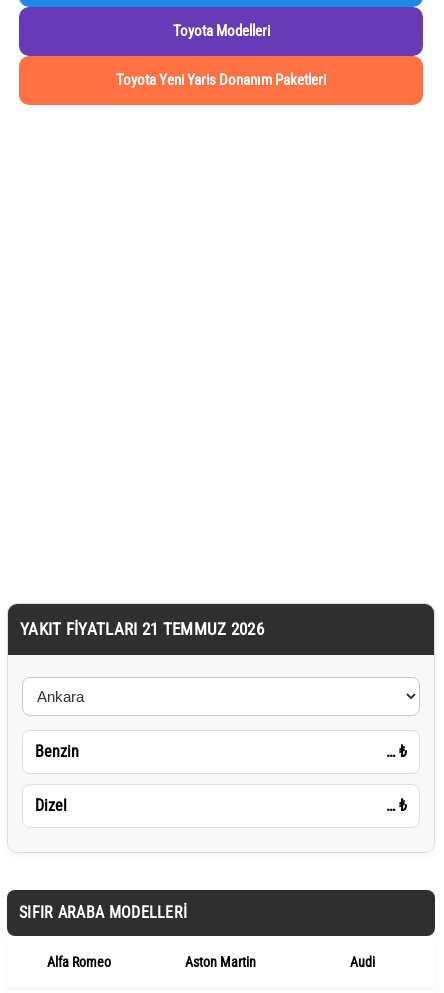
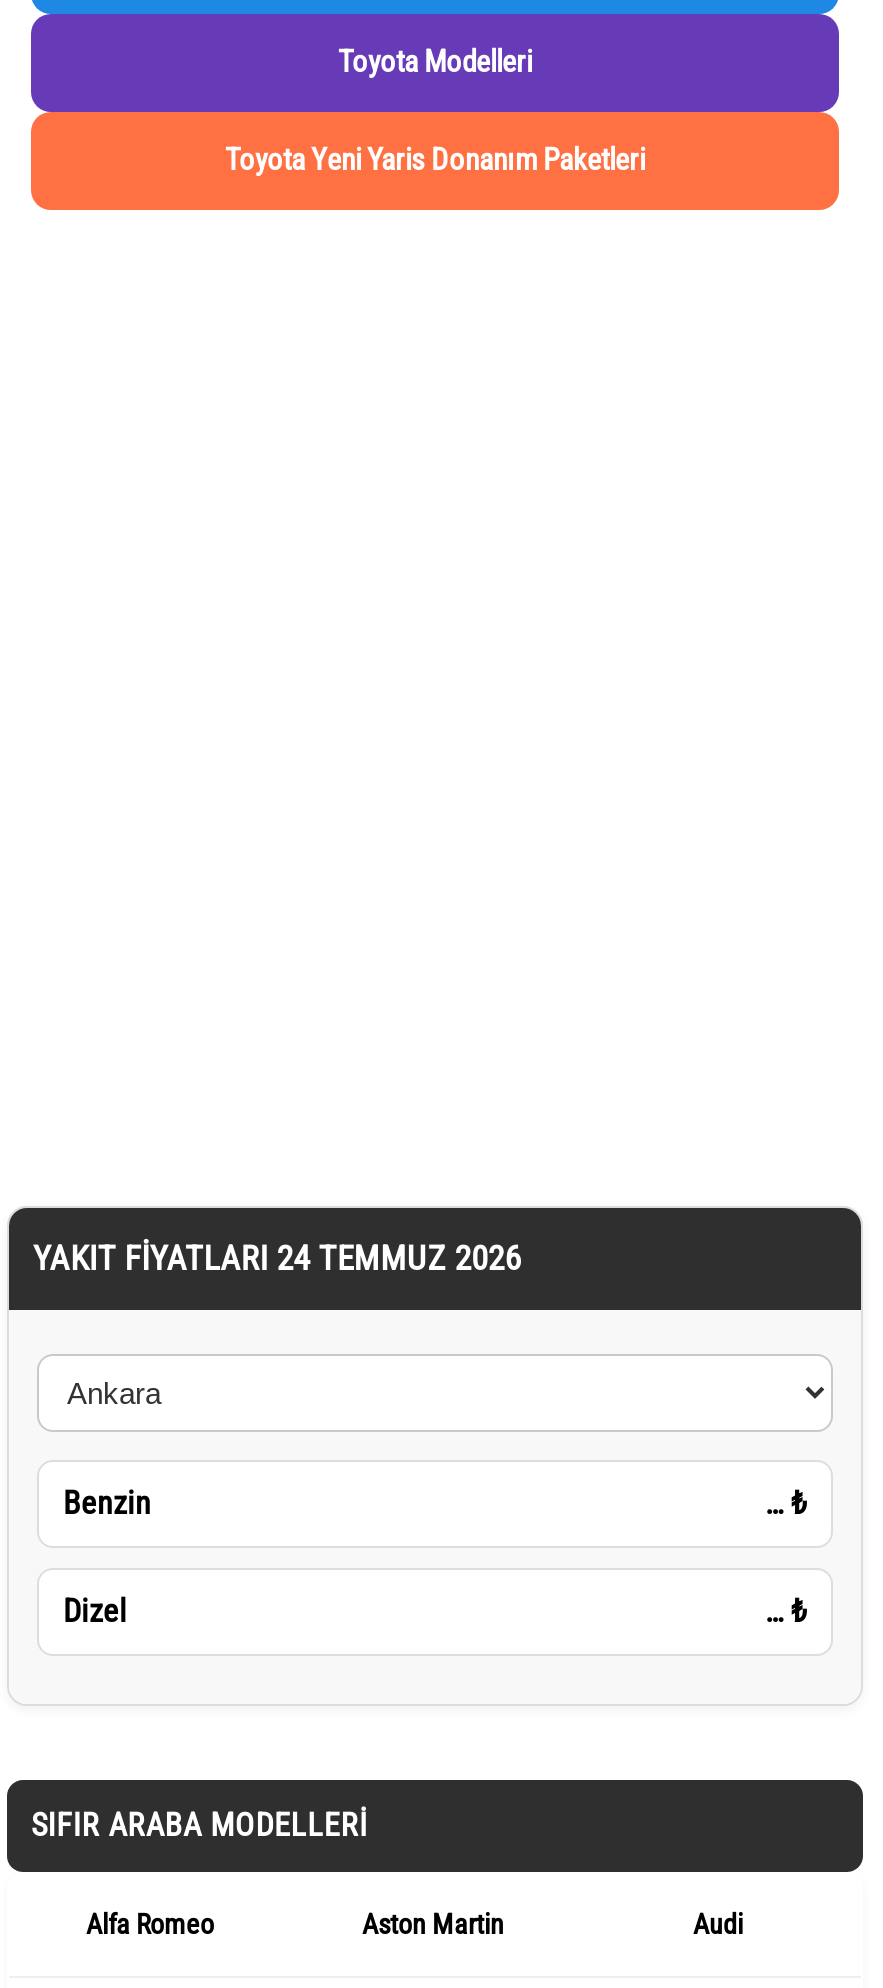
- YAKIT FIYATLARI 21 TEMMUZ 2026
+ YAKIT FIYATLARI 24 TEMMUZ 2026
